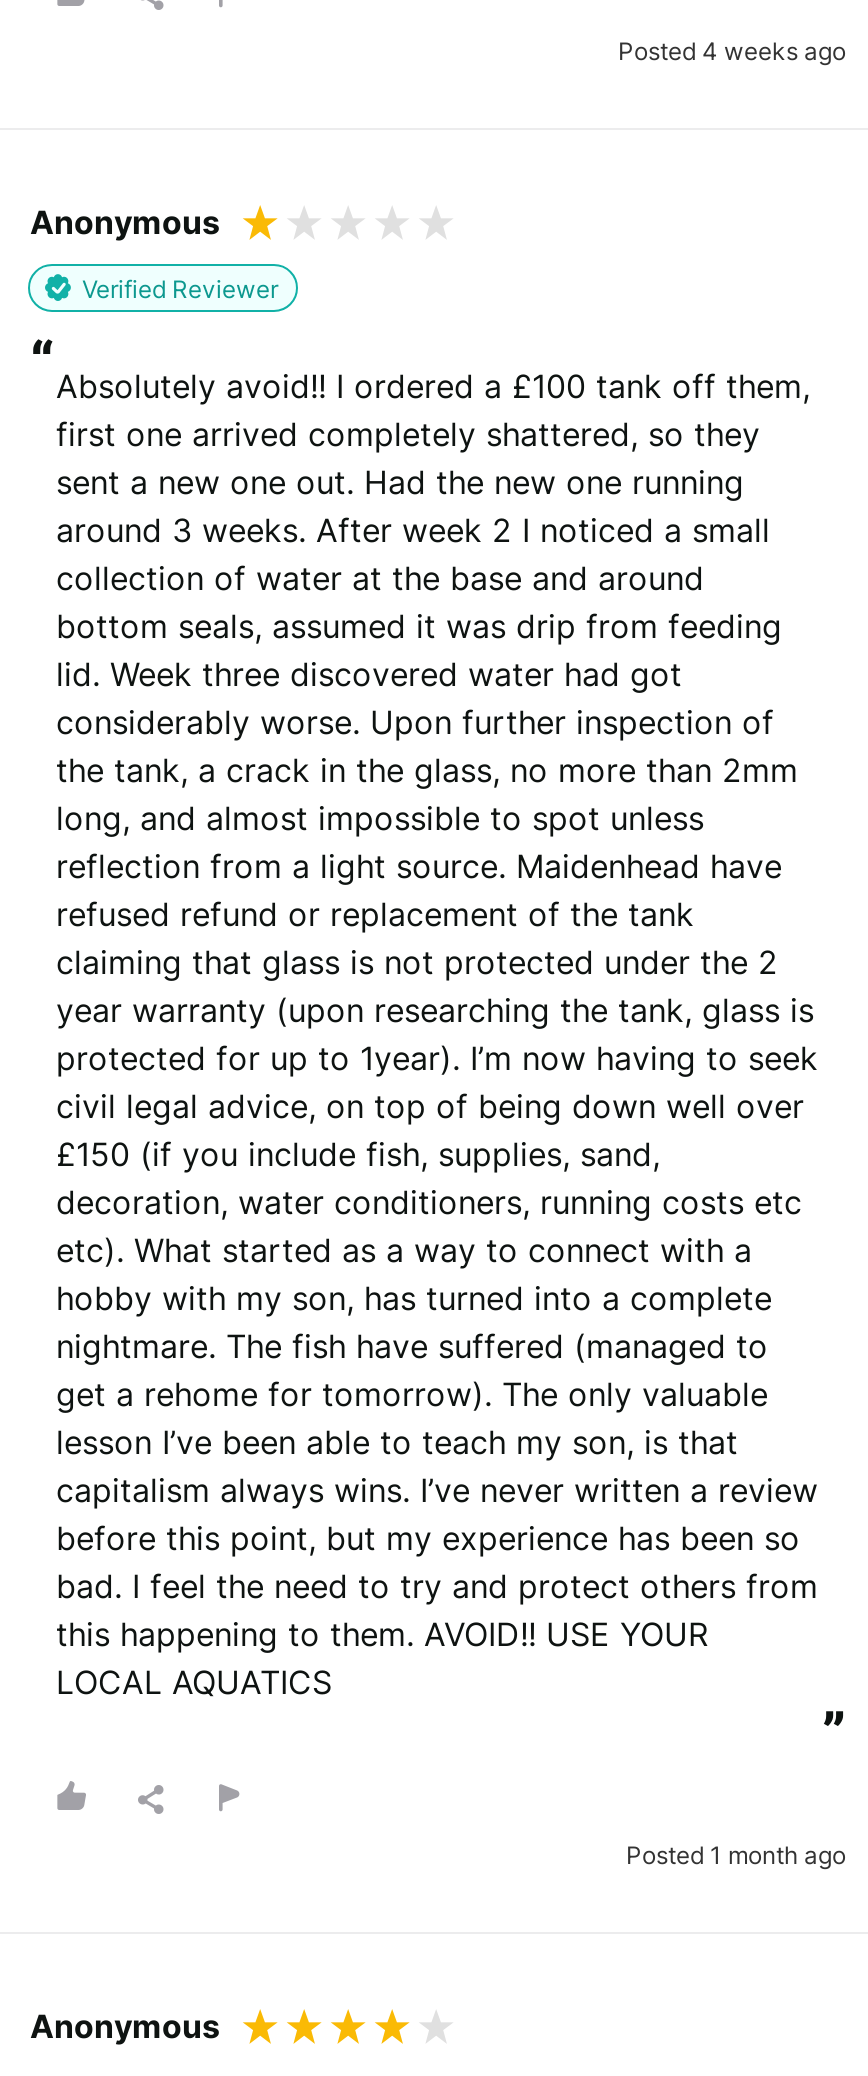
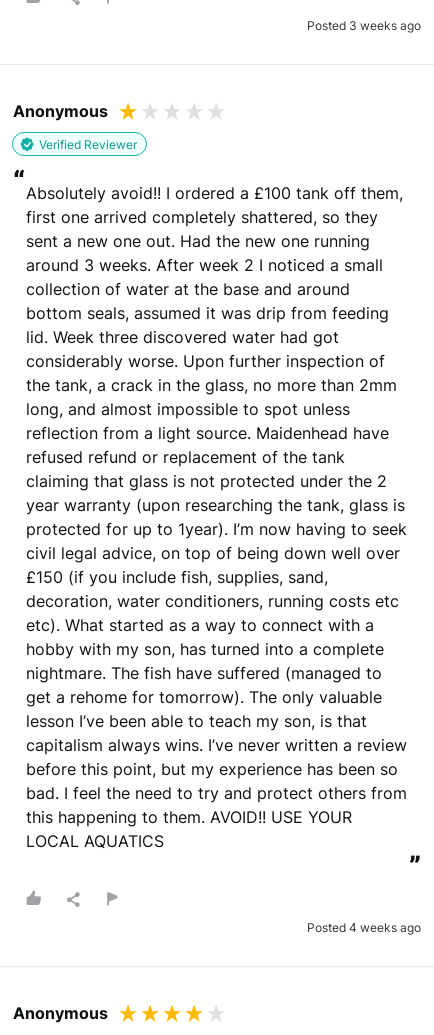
moved down: Posted 4 weeks ago

+ Posted 3 weeks ago

- Posted 1 month ago
